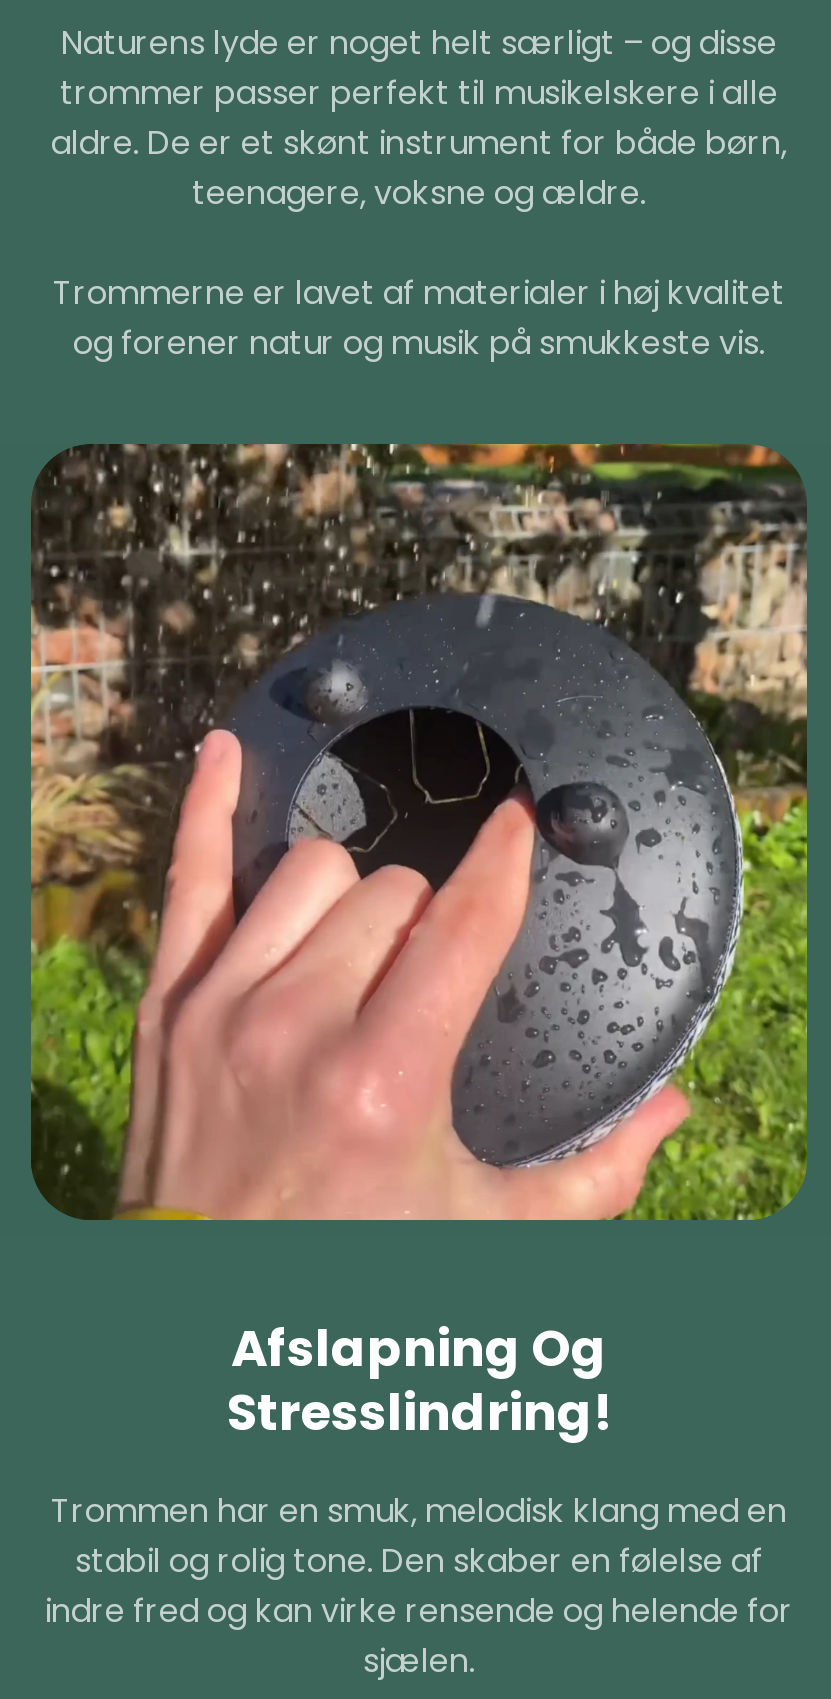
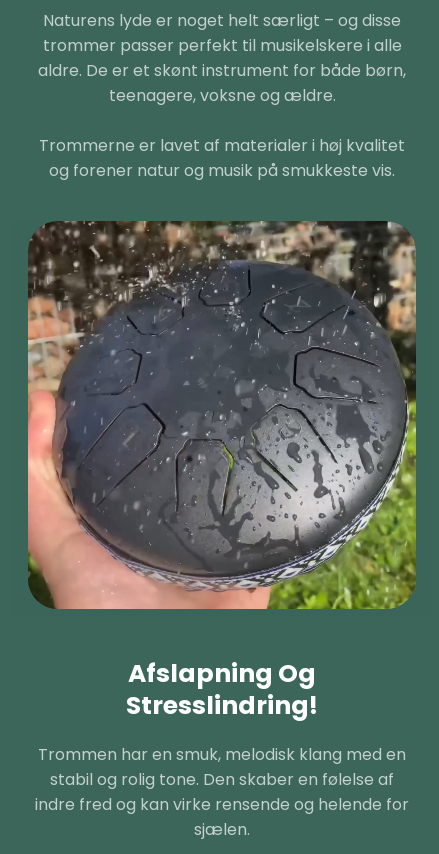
- [image]
+ [image]
